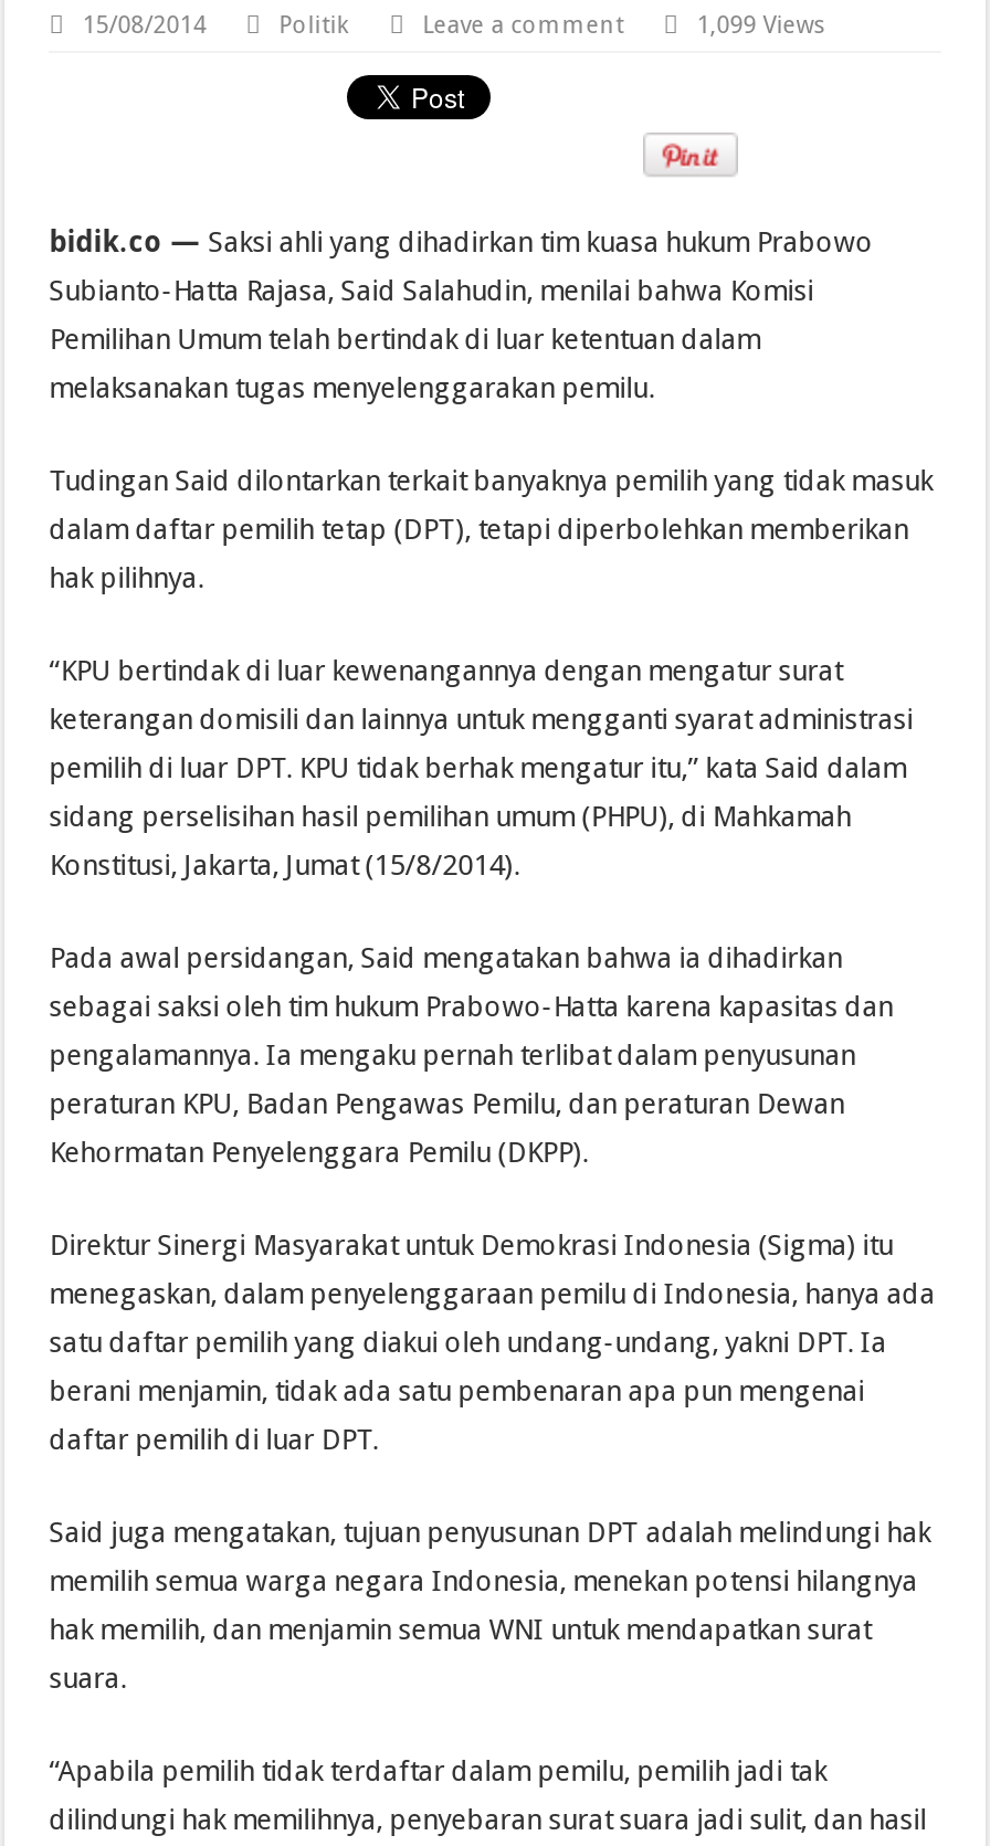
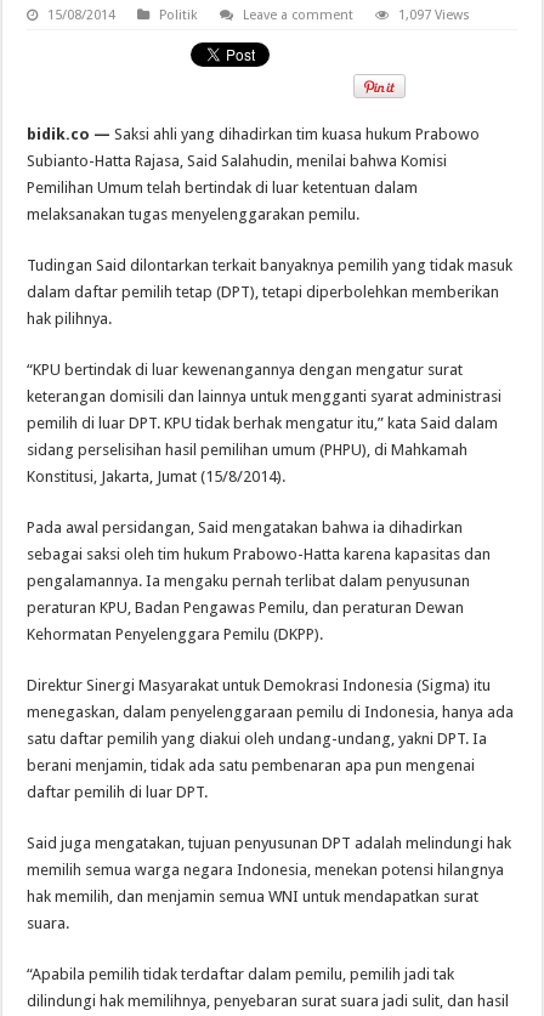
- 1,099 Views
+ 1,097 Views
